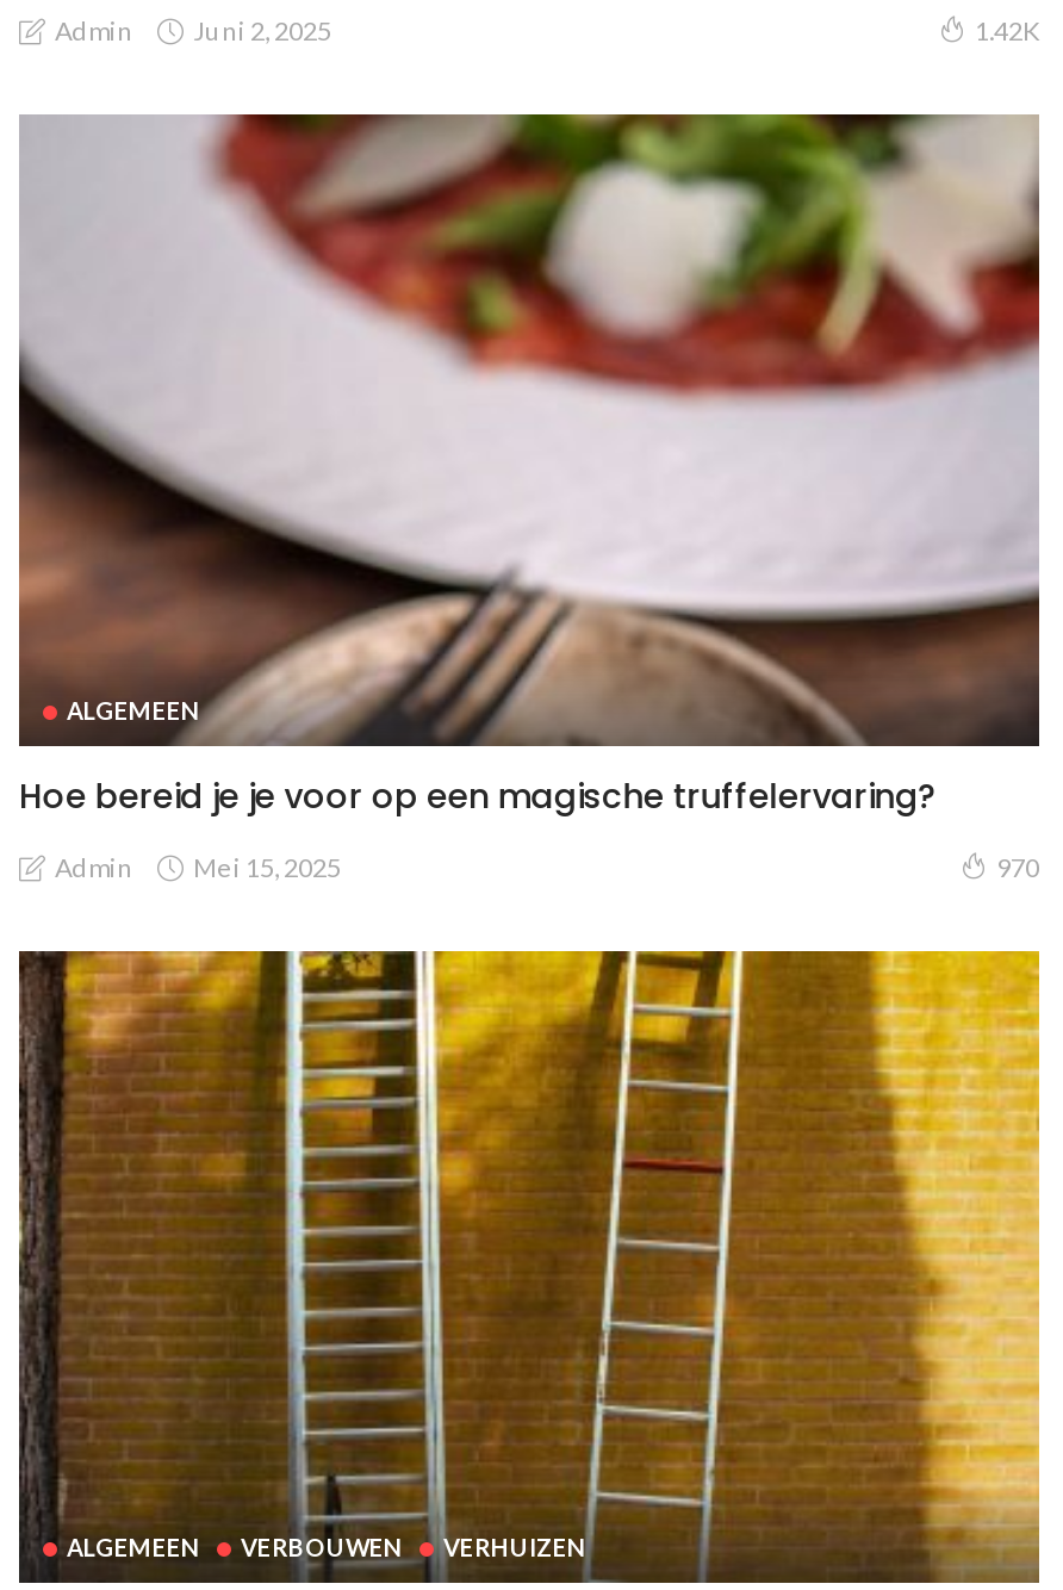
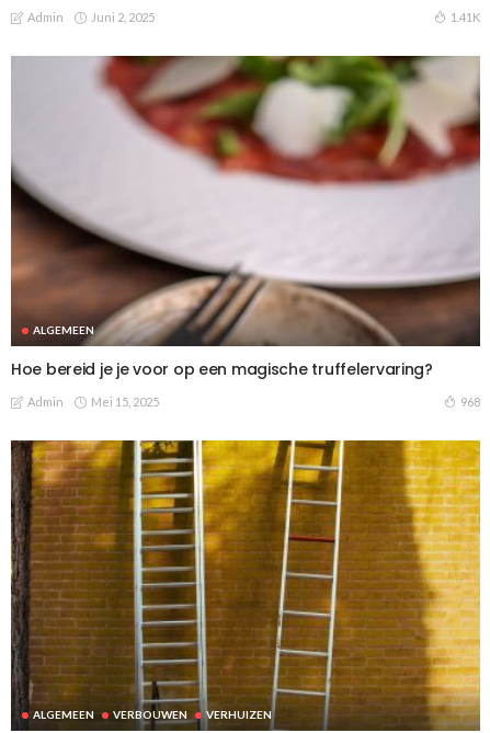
- 1.42K
+ 1.41K

- 970
+ 968
